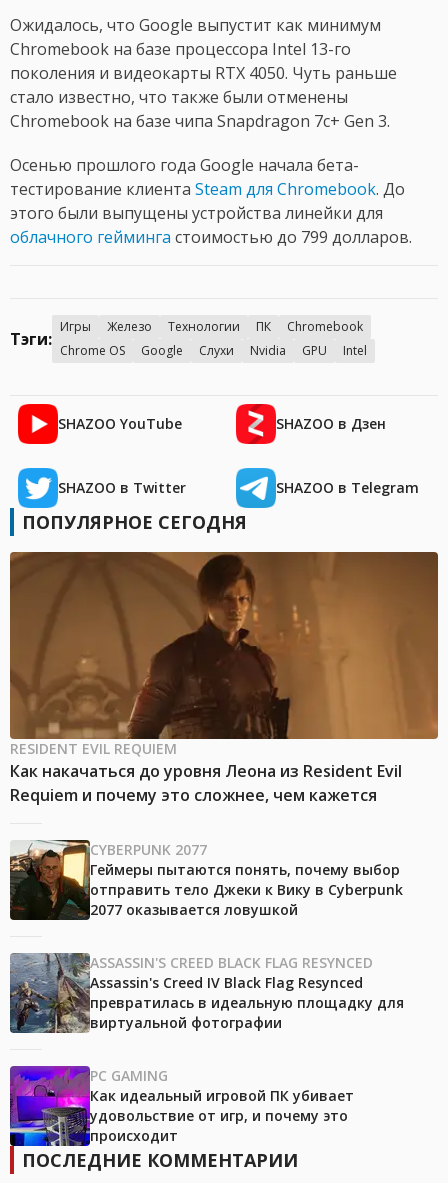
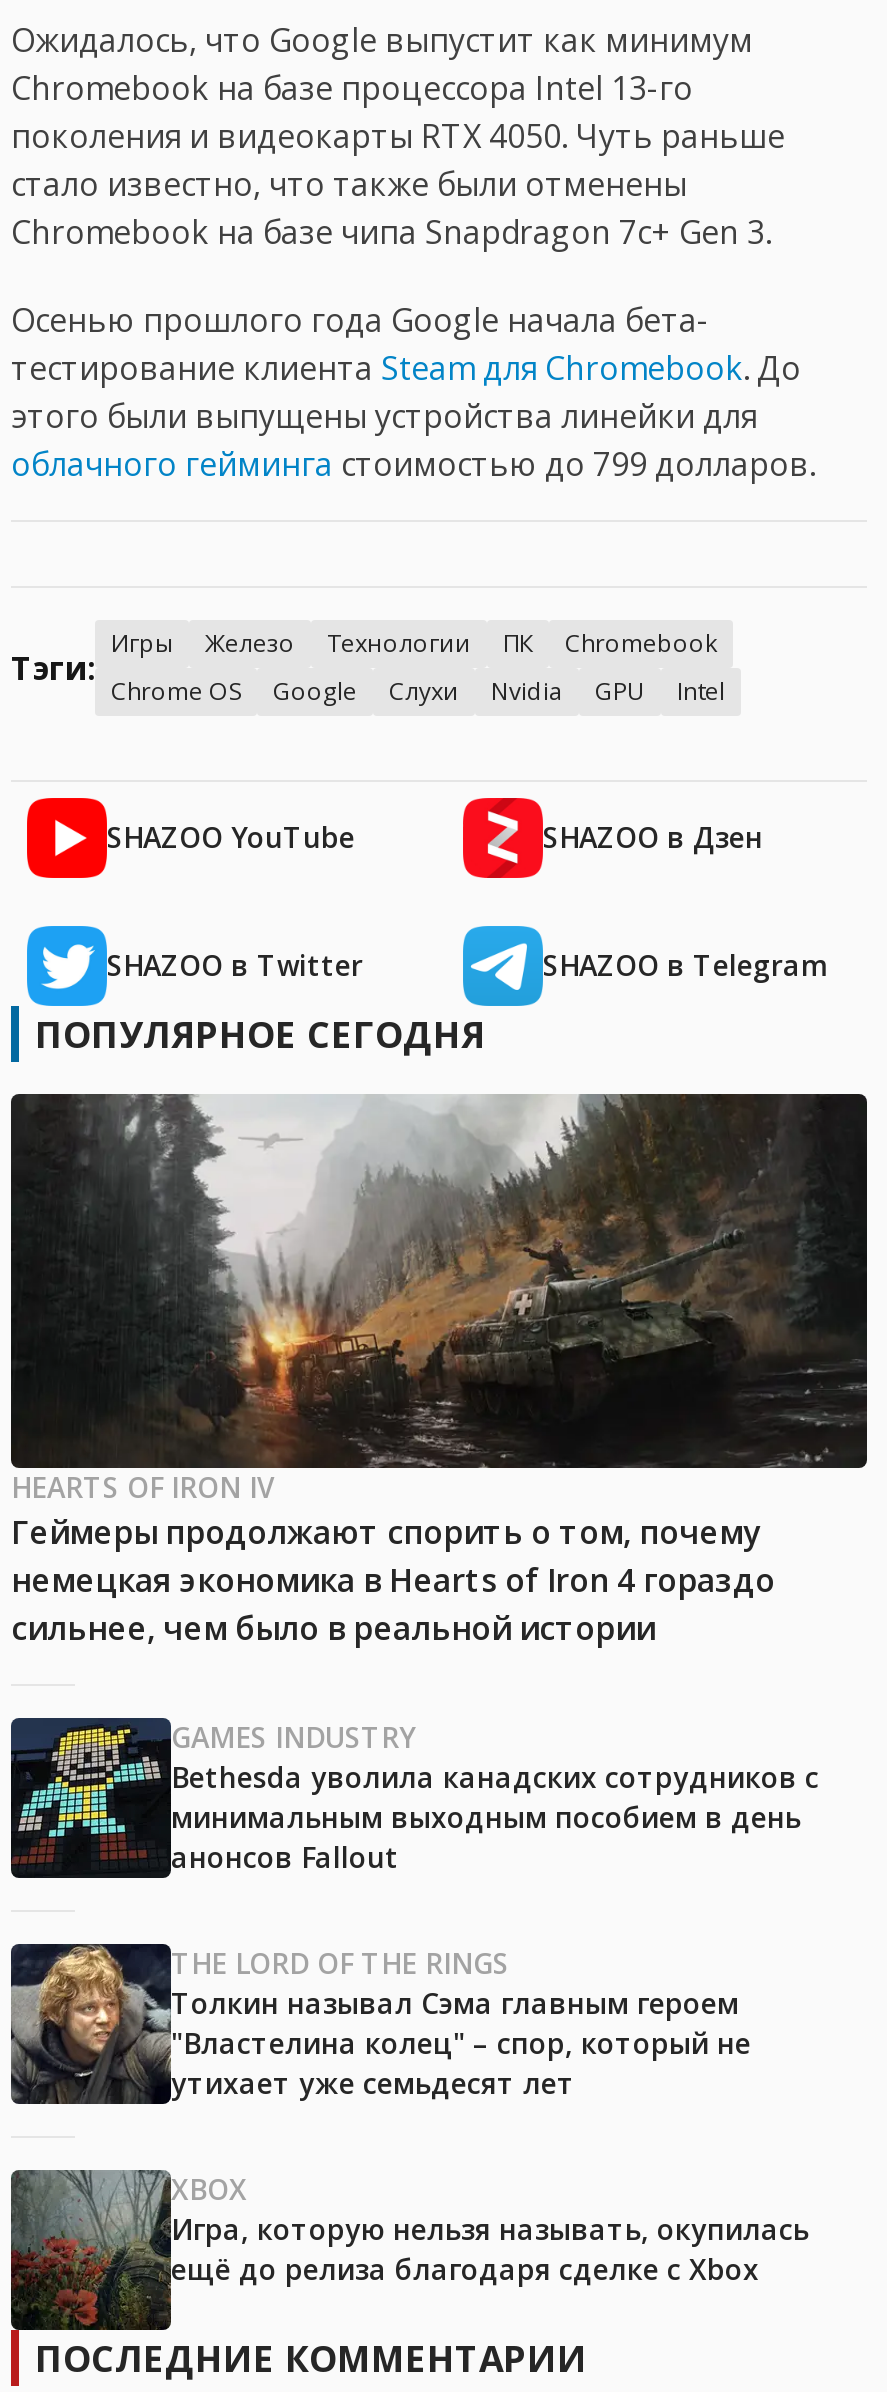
- [image]
- RESIDENT EVIL REQUIEM
- Как накачаться до уровня Леона из Resident Evil
- Requiem и почему это сложнее, чем кажется
+ [image]
+ HEARTS OF IRON IV
+ Геймеры продолжают спорить о том, почему
+ немецкая экономика в Hearts of Iron 4 гораздо
+ сильнее, чем было в реальной истории

- [image]
- CYBERPUNK 2077
- Геймеры пытаются понять, почему выбор
- отправить тело Джеки к Вику в Cyberpunk
- 2077 оказывается ловушкой
+ [image]
+ GAMES INDUSTRY
+ Bethesda уволила канадских сотрудников с
+ минимальным выходным пособием в день
+ анонсов Fallout

- [image]
- ASSASSIN'S CREED BLACK FLAG RESYNCED
- Assassin's Creed IV Black Flag Resynced
- превратилась в идеальную площадку для
- виртуальной фотографии
+ [image]
+ THE LORD OF THE RINGS
+ Толкин называл Сэма главным героем
+ "Властелина колец" – спор, который не
+ утихает уже семьдесят лет

- [image]
- PC GAMING
- Как идеальный игровой ПК убивает
- удовольствие от игр, и почему это
- происходит
+ [image]
+ XBOX
+ Игра, которую нельзя называть, окупилась
+ ещё до релиза благодаря сделке с Xbox
